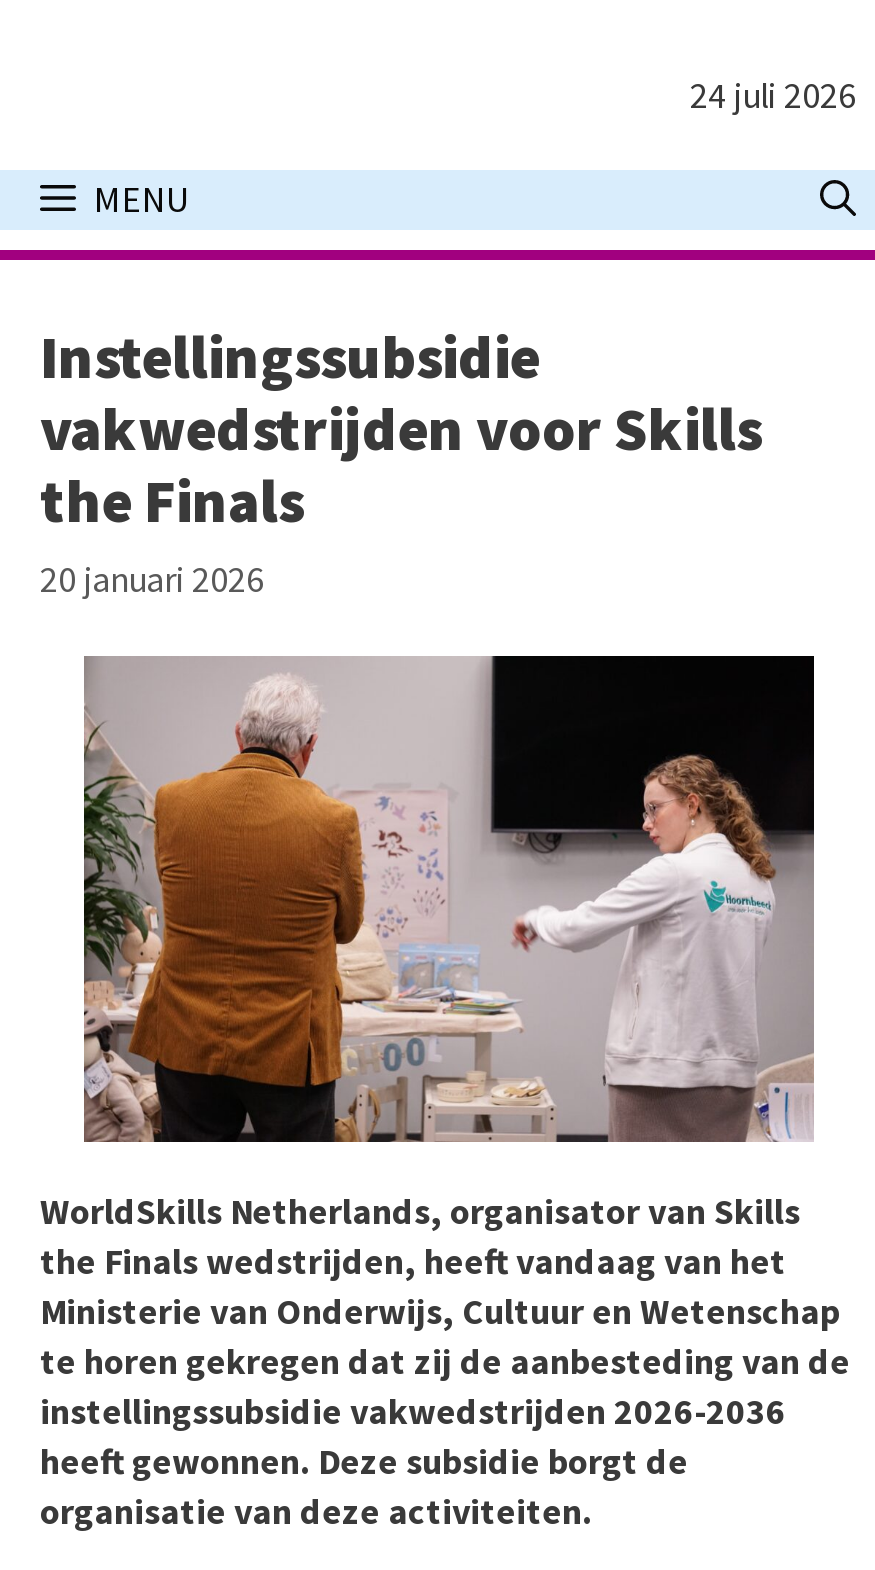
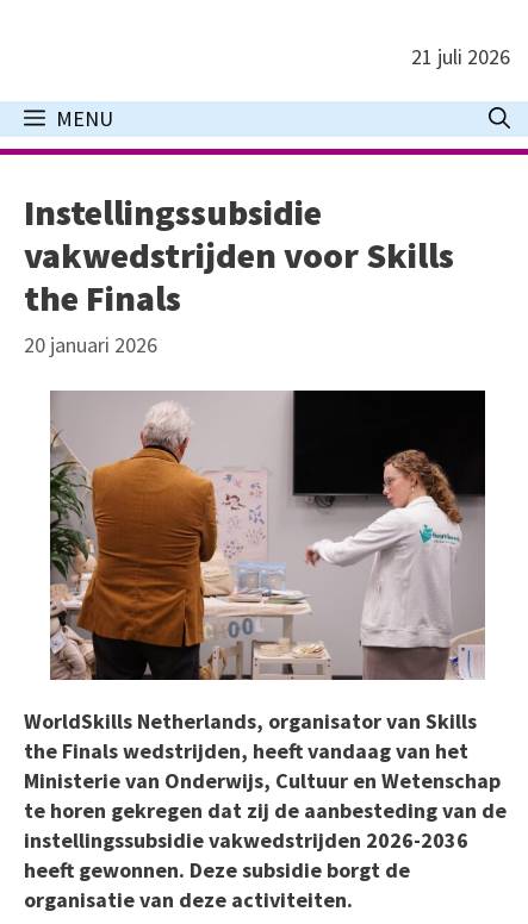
- 24 juli 2026
+ 21 juli 2026
